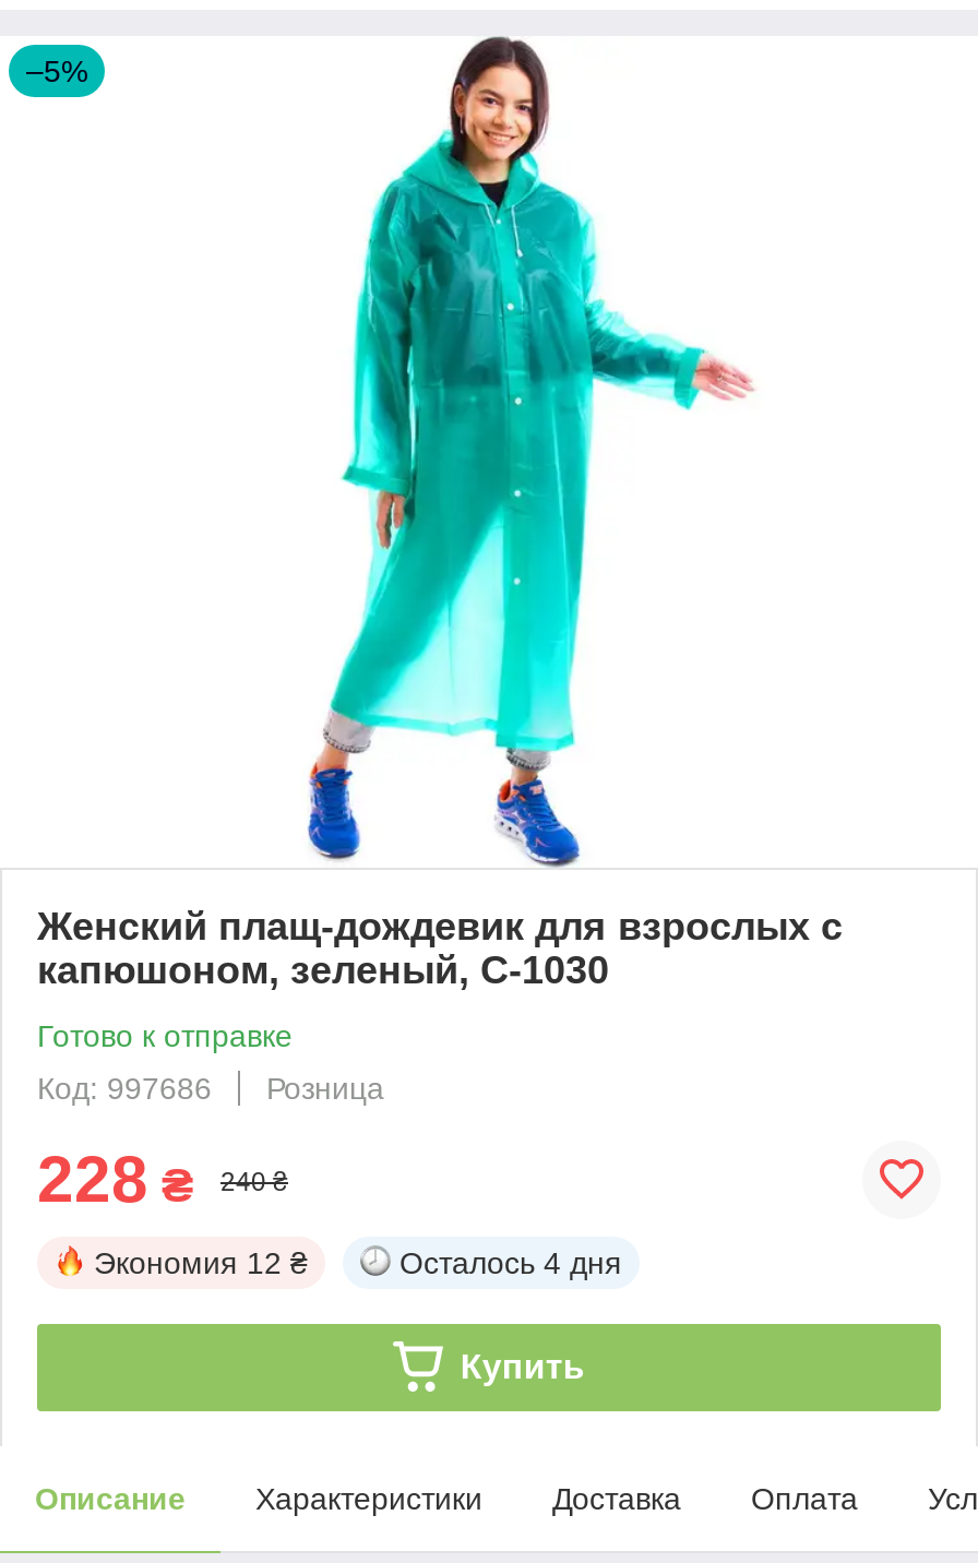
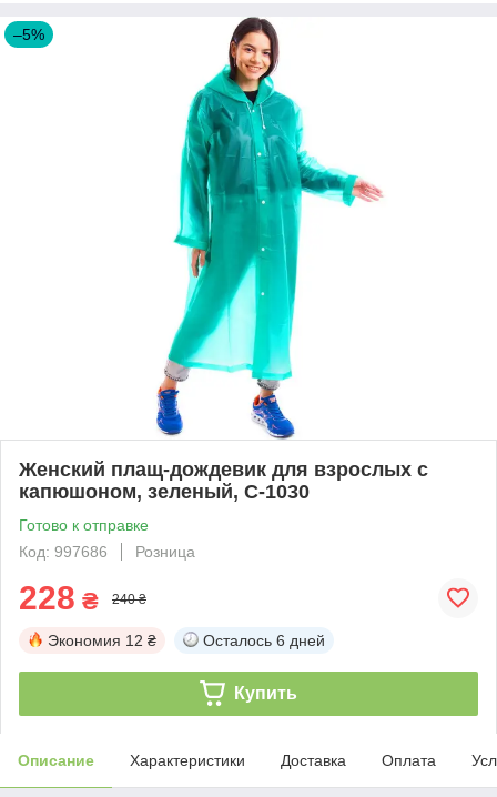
- Осталось 4 дня
+ Осталось 6 дней
